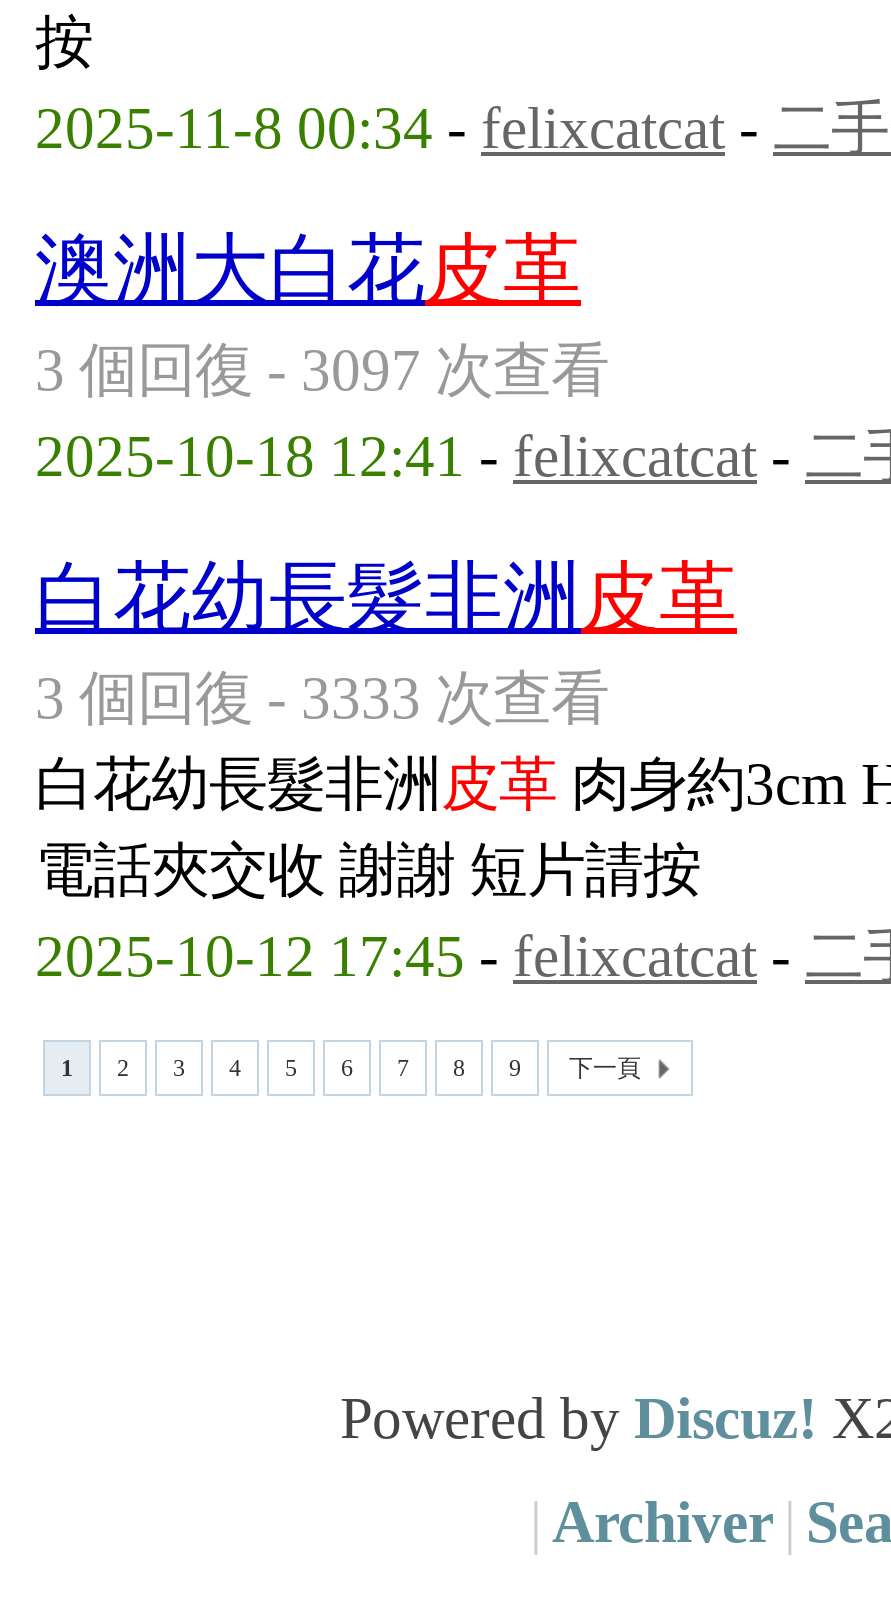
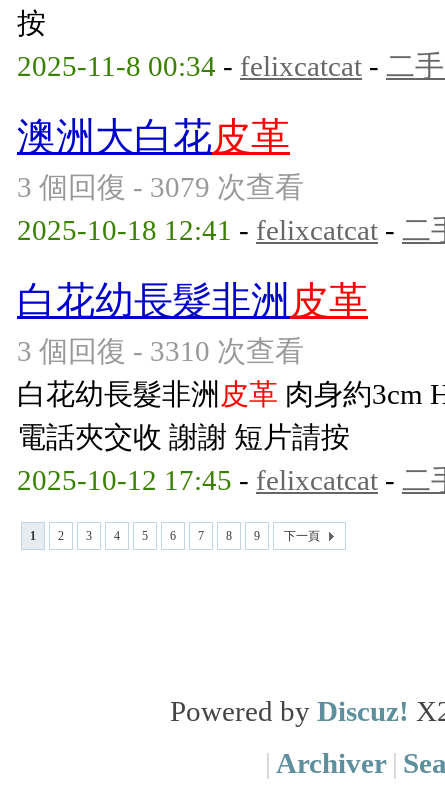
- 3 個回復 - 3097 次查看
+ 3 個回復 - 3079 次查看

- 3 個回復 - 3333 次查看
+ 3 個回復 - 3310 次查看
